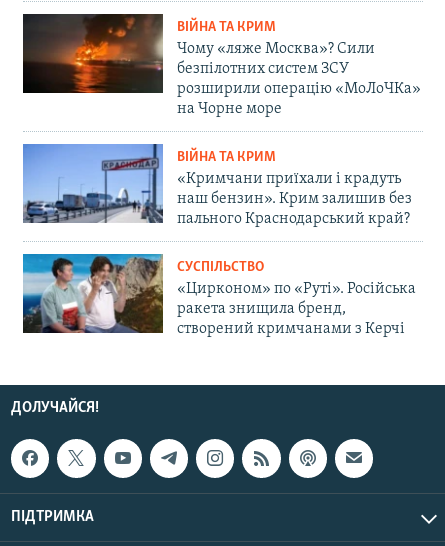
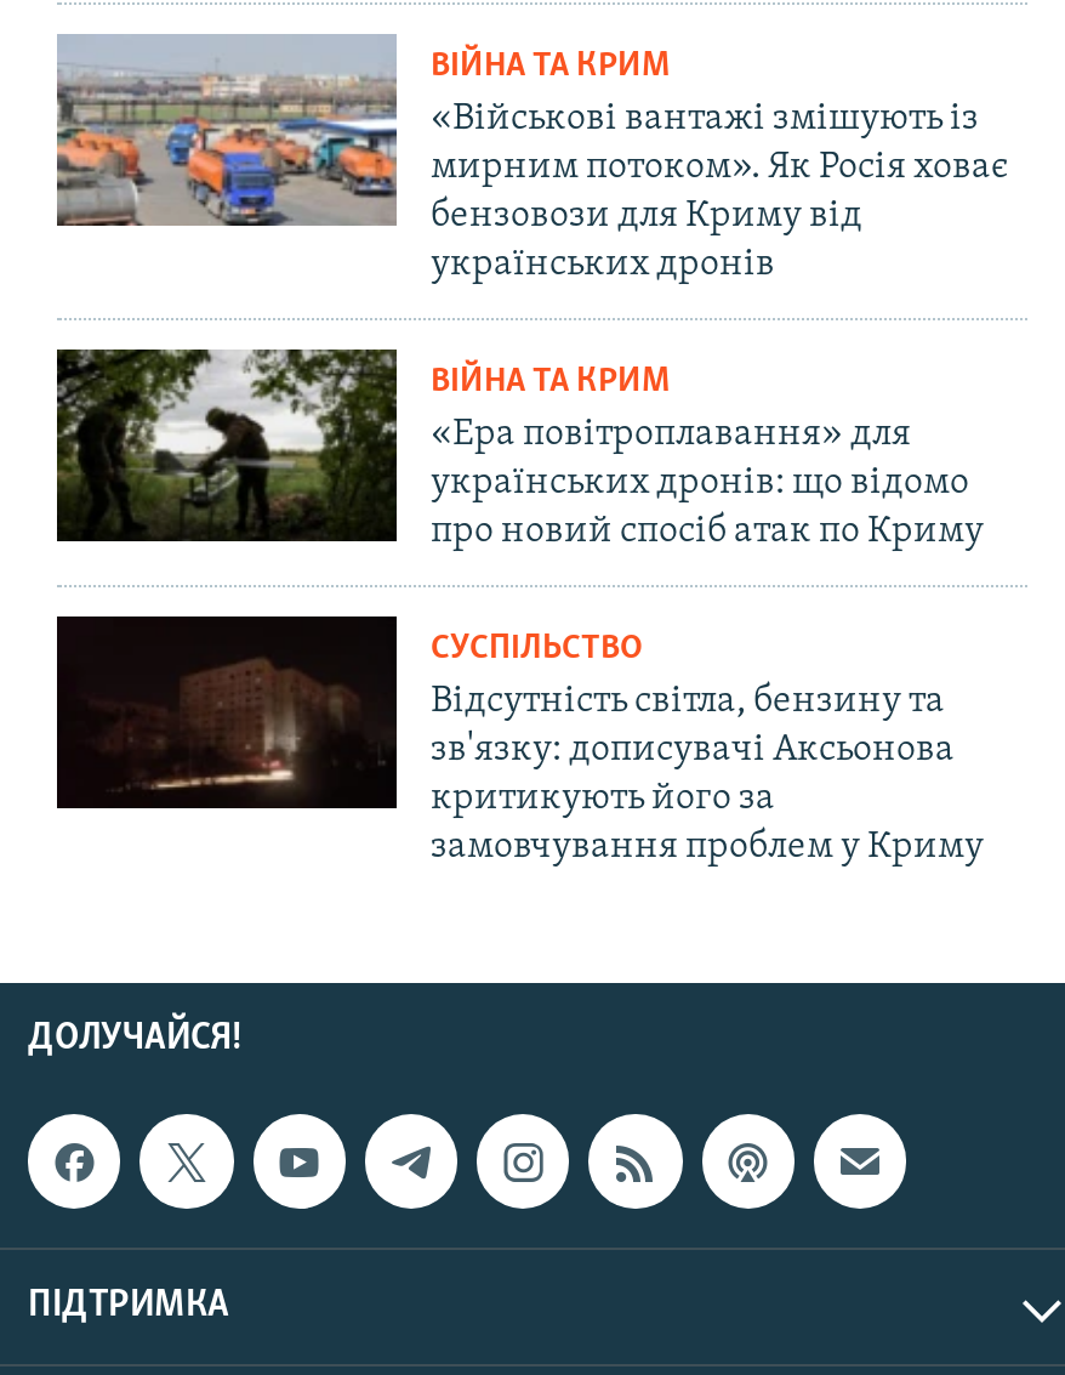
- [image]
- Чому «ляже Москва»? Сили
- безпілотних систем ЗСУ
- розширили операцію «МоЛоЧКа»
- на Чорне море
+ [image]
+ «Військові вантажі змішують із
+ мирним потоком». Як Росія ховає
+ бензовози для Криму від
+ українських дронів

- [image]
- «Кримчани приїхали і крадуть
- наш бензин». Крим залишив без
- пального Краснодарський край?
+ [image]
+ «Ера повітроплавання» для
+ українських дронів: що відомо
+ про новий спосіб атак по Криму

- [image]
- «Цирконом» по «Руті». Російська
- ракета знищила бренд,
- створений кримчанами з Керчі
+ [image]
+ Відсутність світла, бензину та
+ зв'язку: дописувачі Аксьонова
+ критикують його за
+ замовчування проблем у Криму
